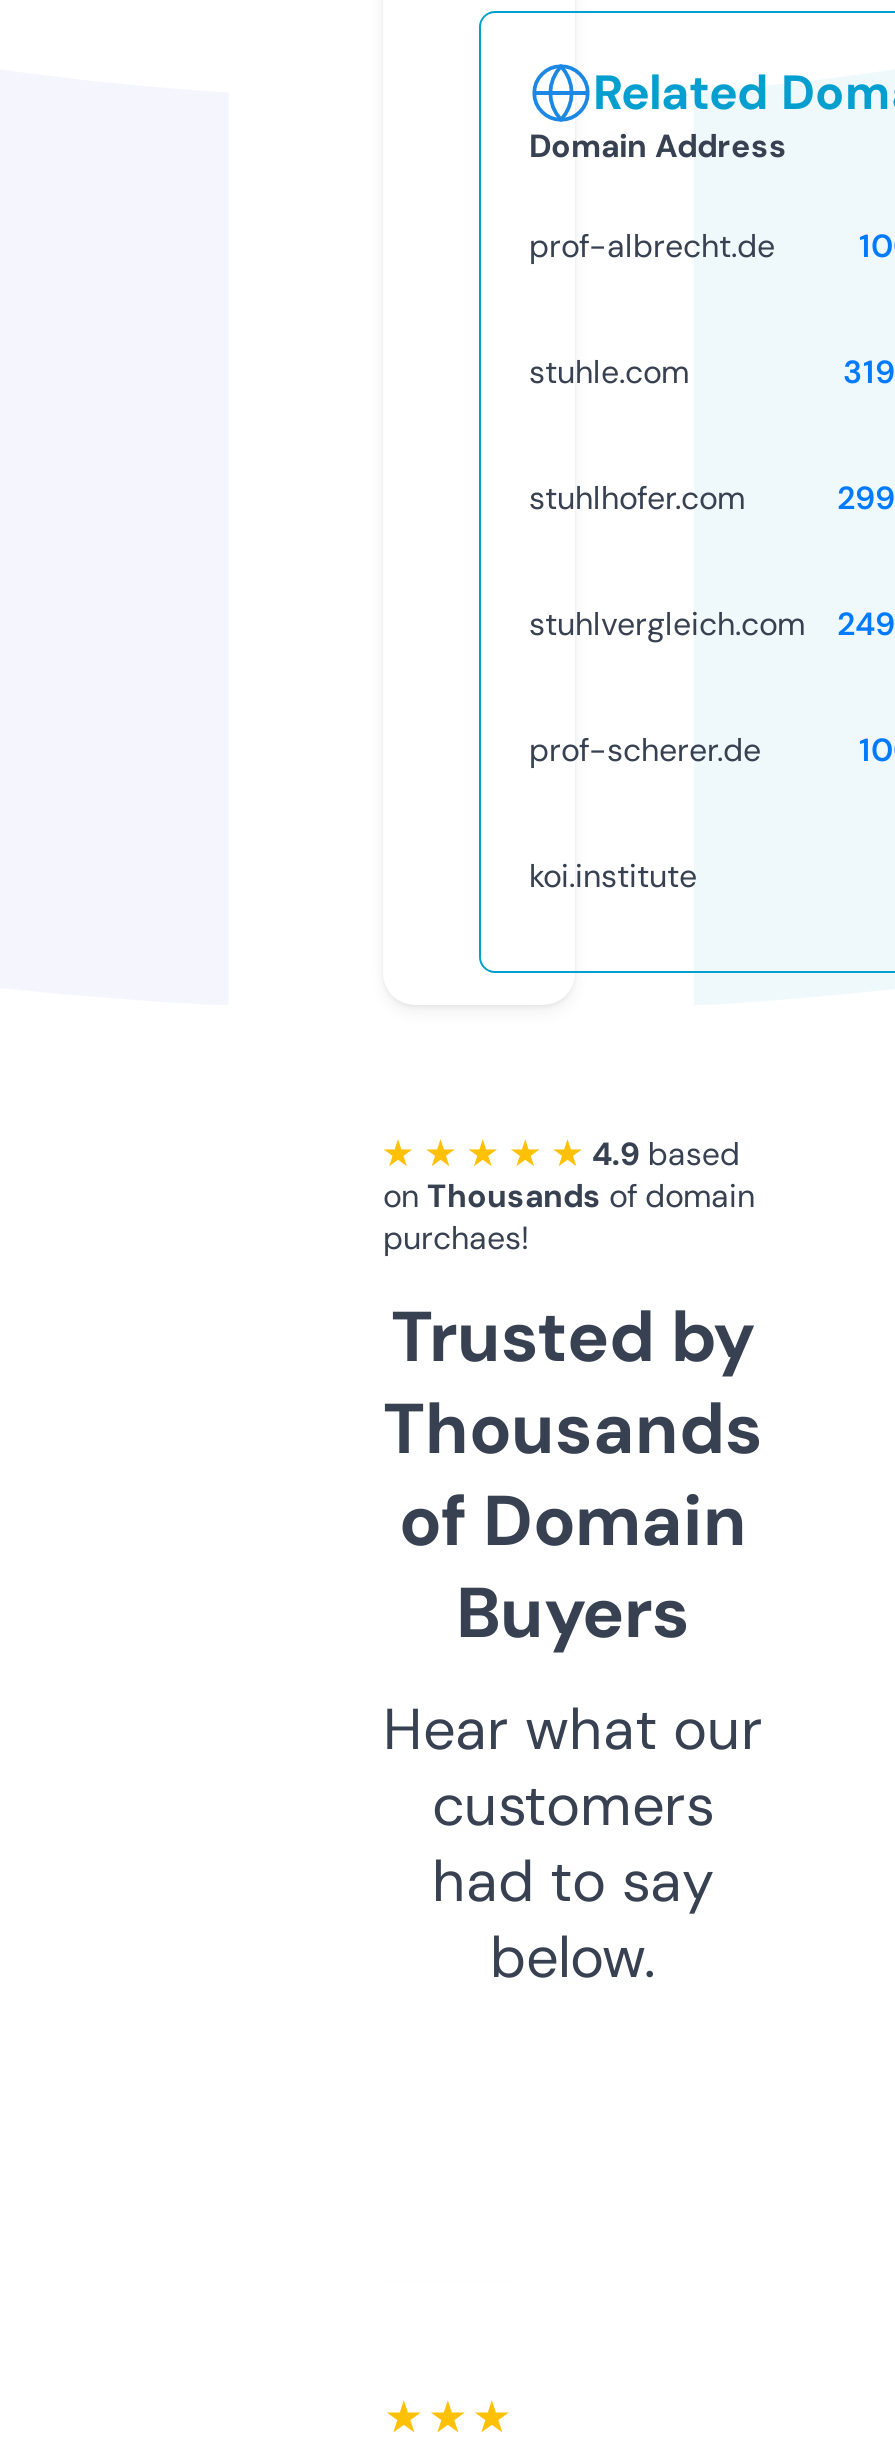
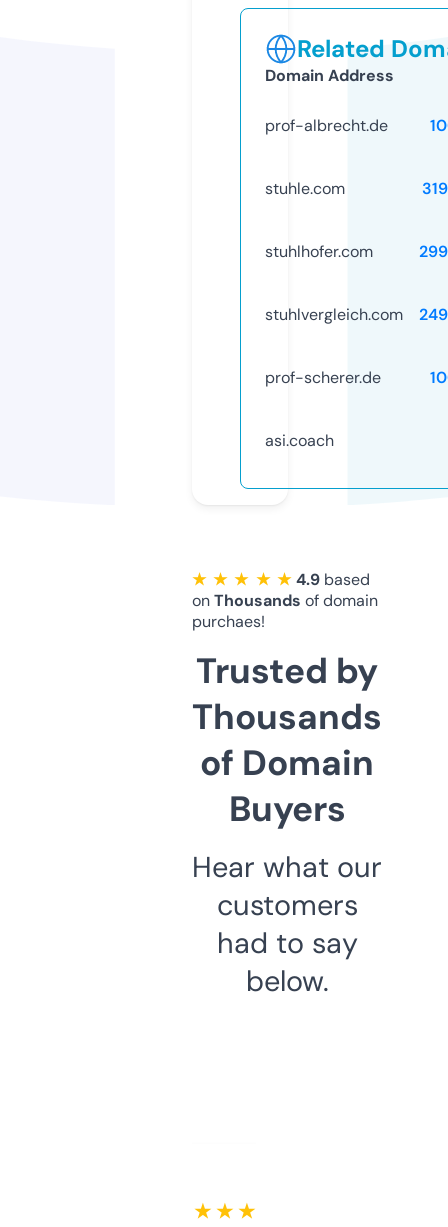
- koi.institute
+ asi.coach
